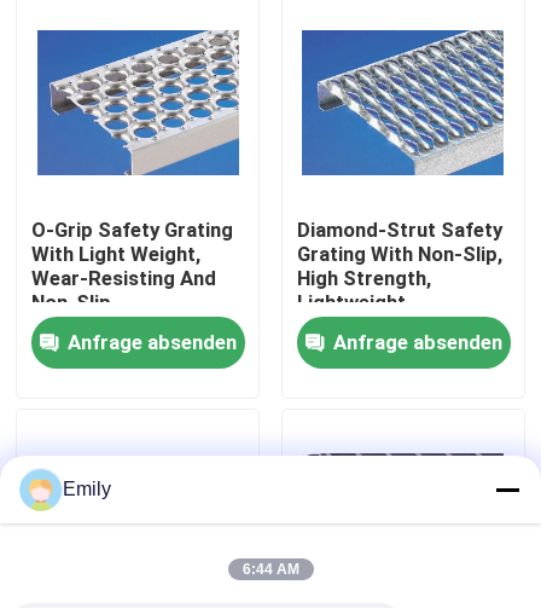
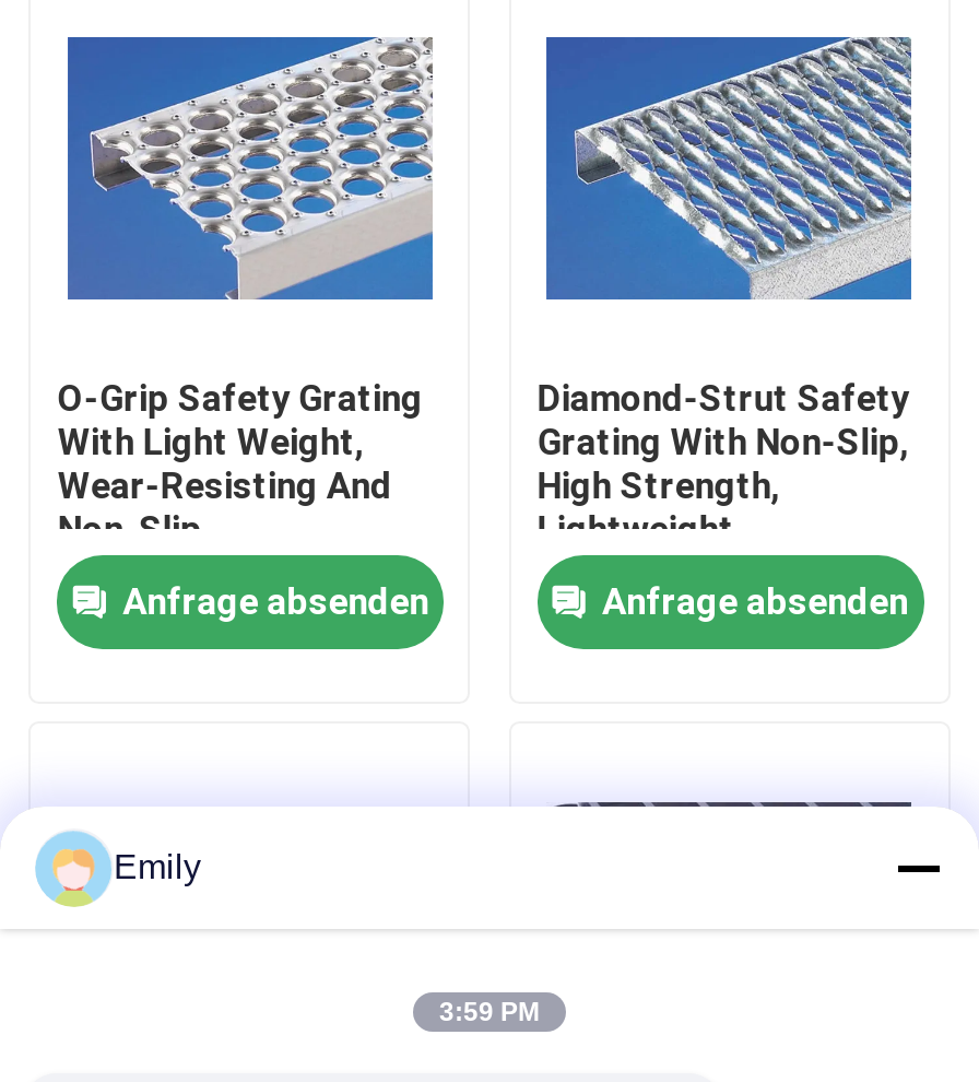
- 6:44 AM
+ 3:59 PM
